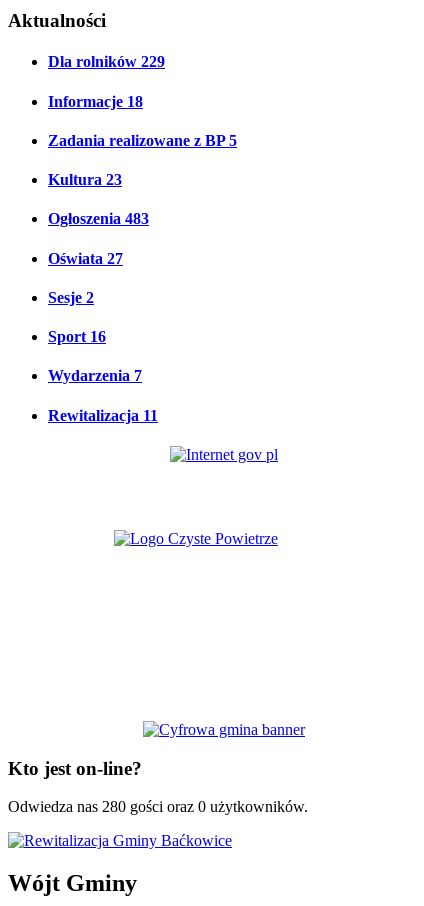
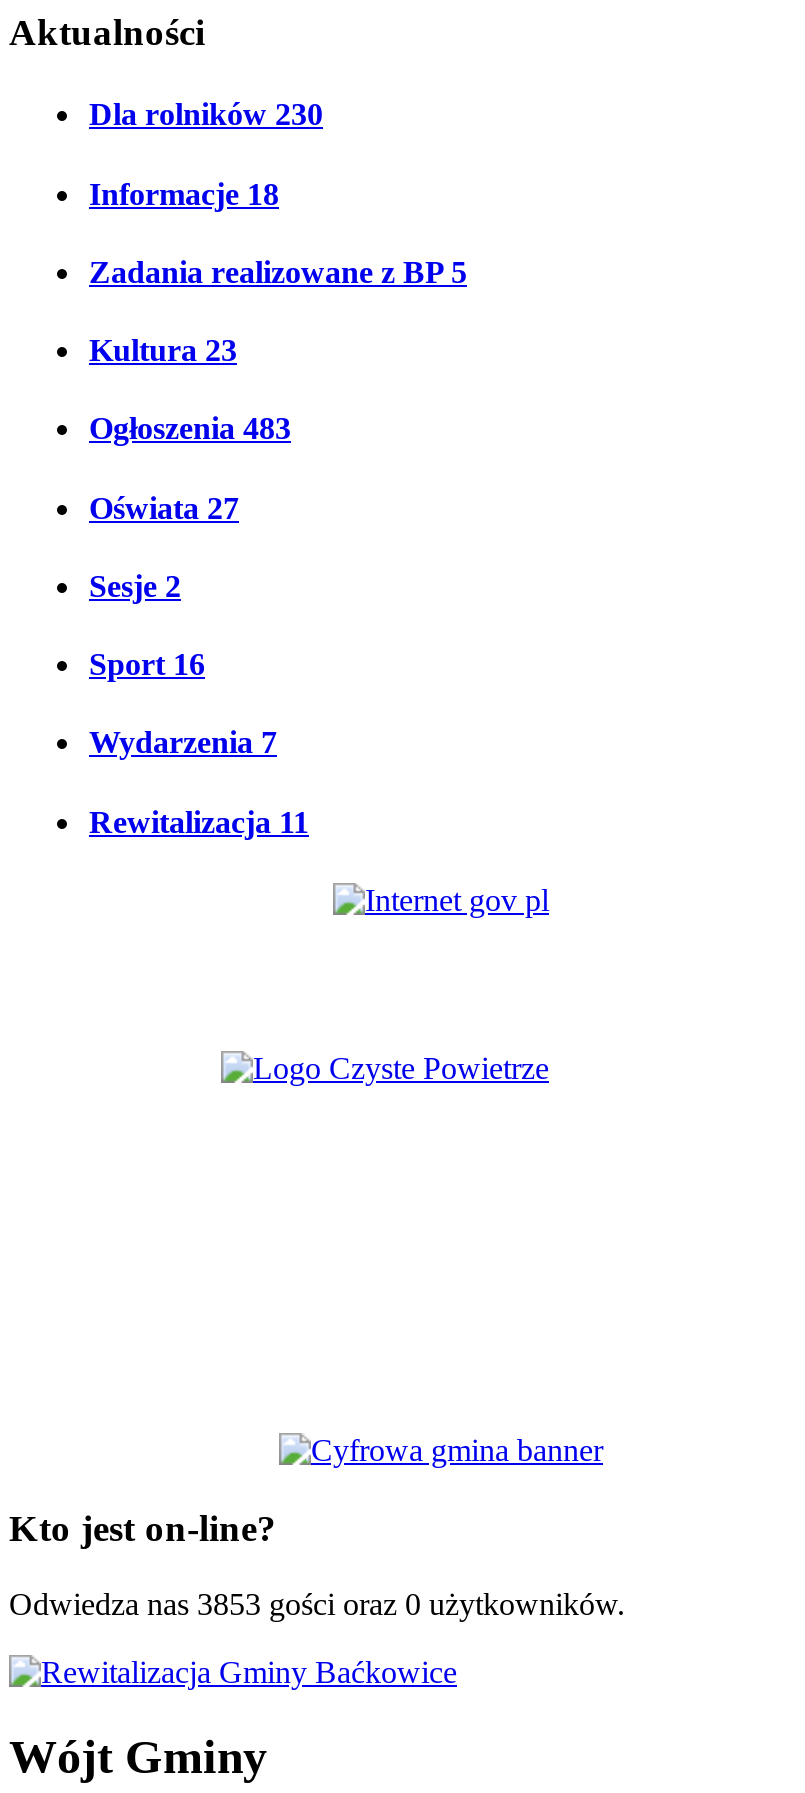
- Dla rolników 229
+ Dla rolników 230

- Odwiedza nas 280 gości oraz 0 użytkowników.
+ Odwiedza nas 3853 gości oraz 0 użytkowników.
